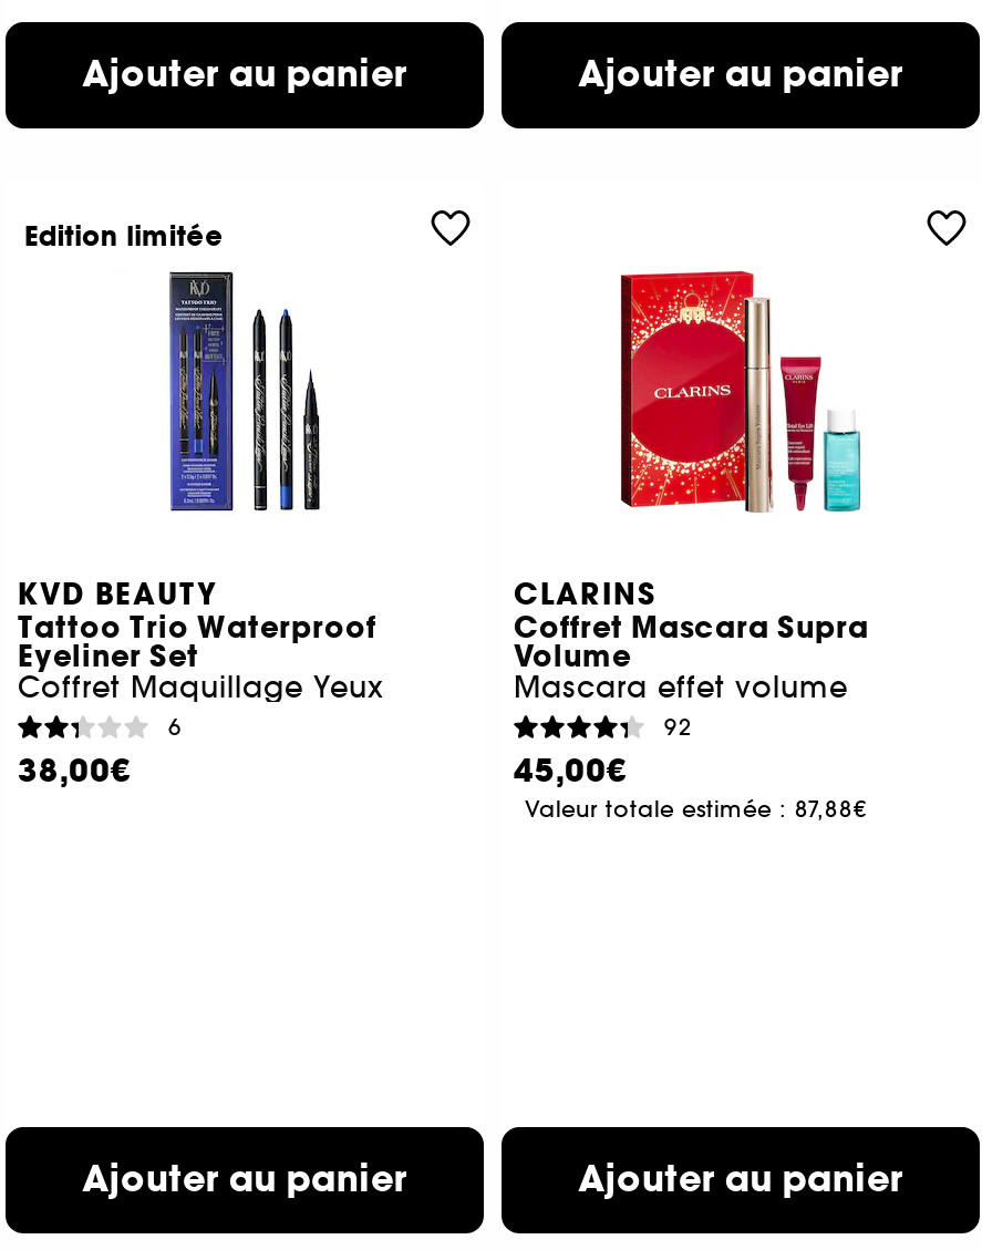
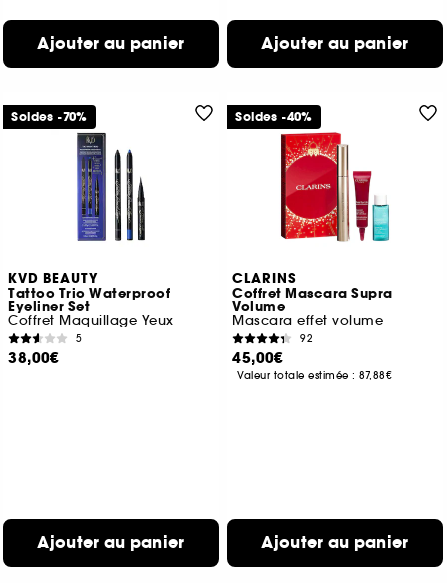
+ Soldes -40%

- Edition limitée
+ Soldes -70%

- 6
+ 5
